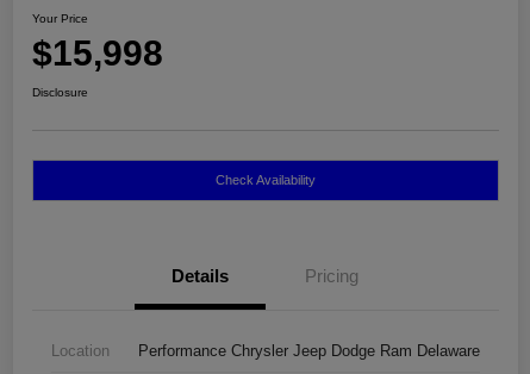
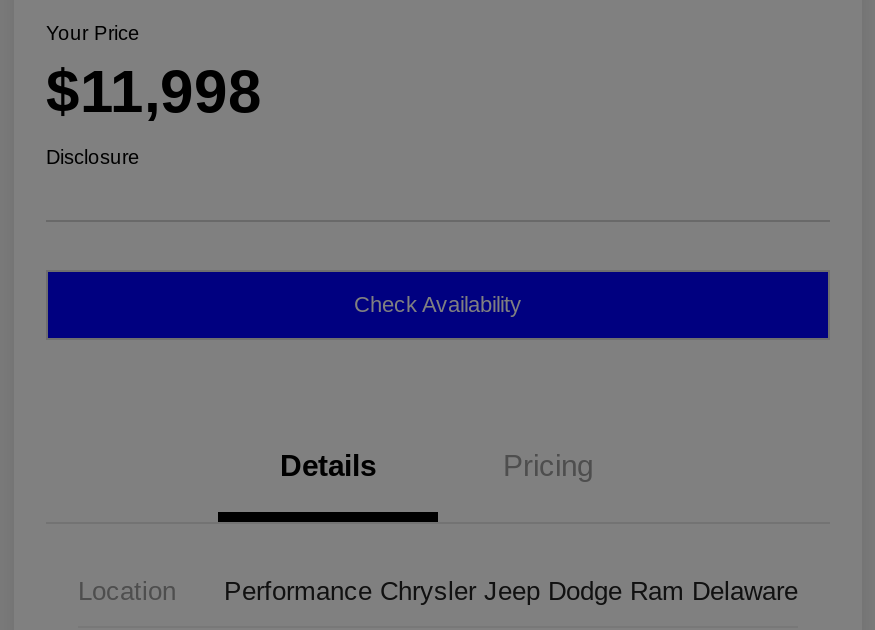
- $15,998
+ $11,998
